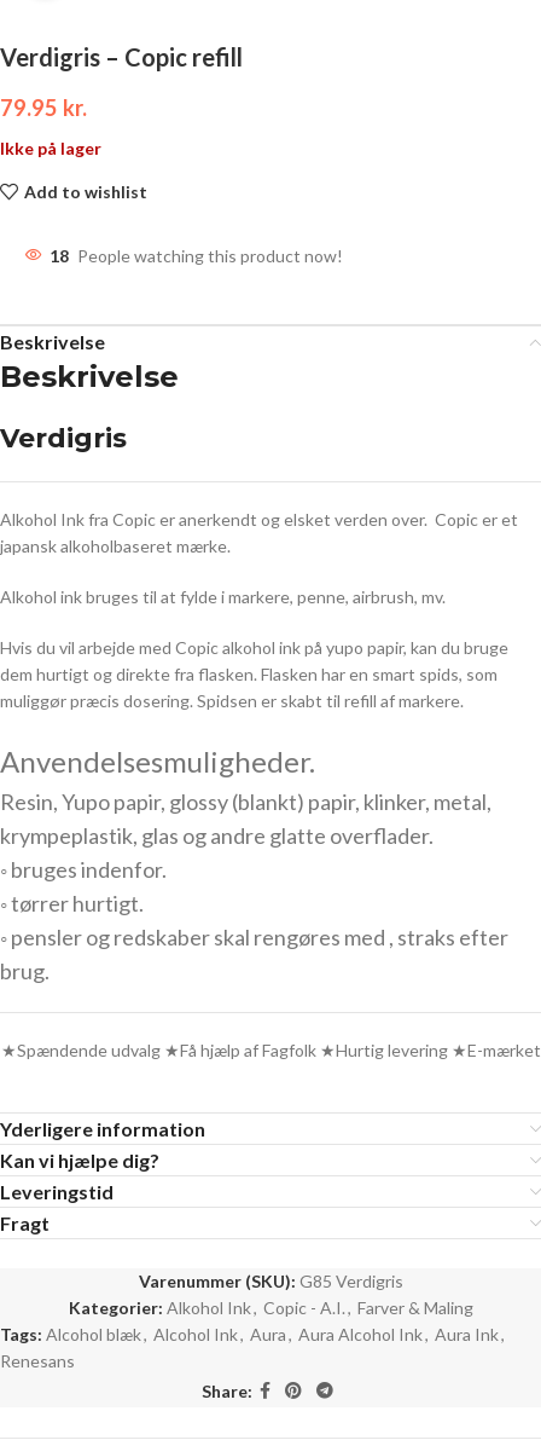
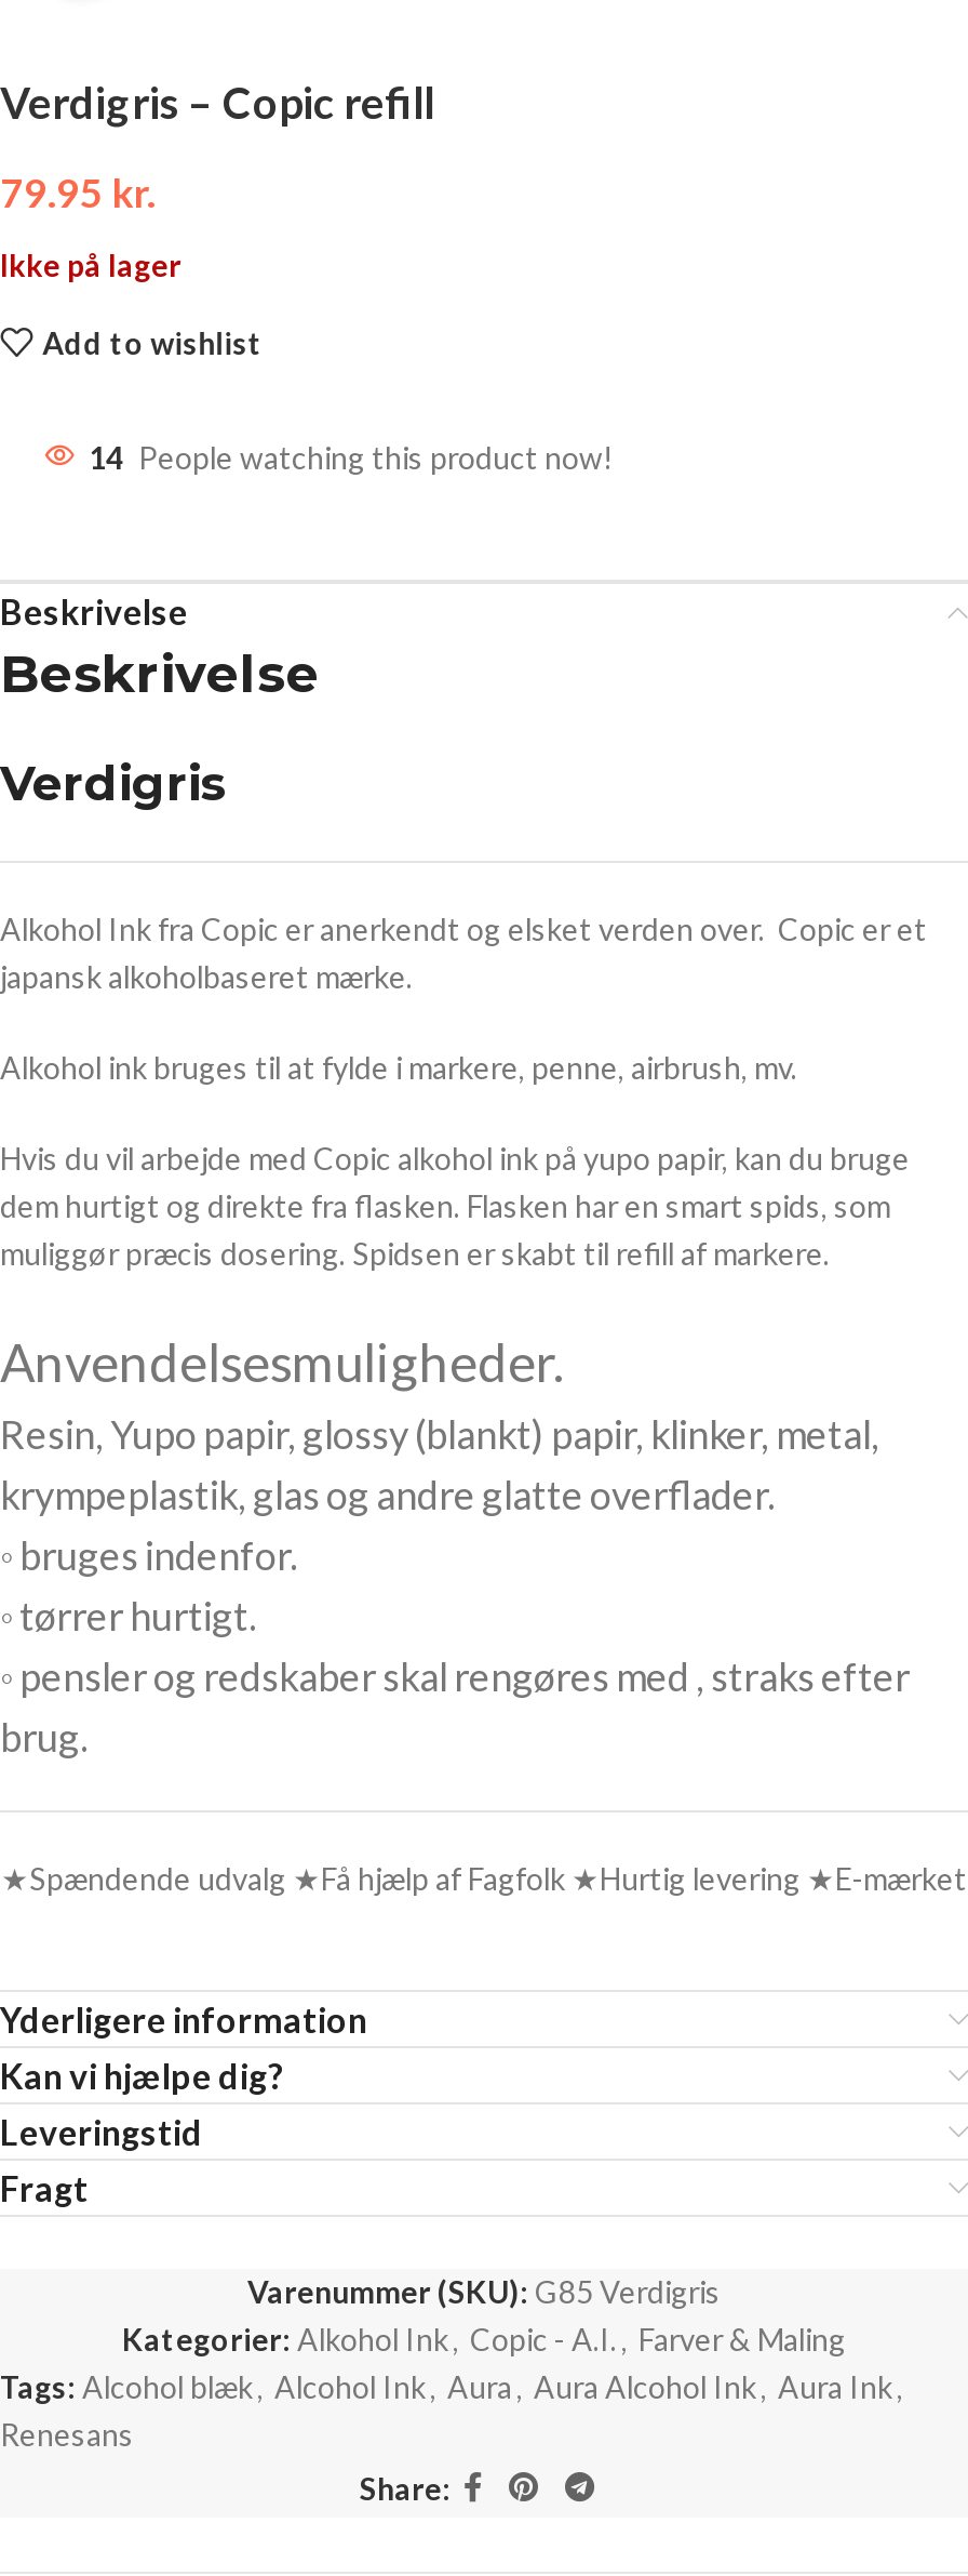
- 18 People watching this product now!
+ 14 People watching this product now!
